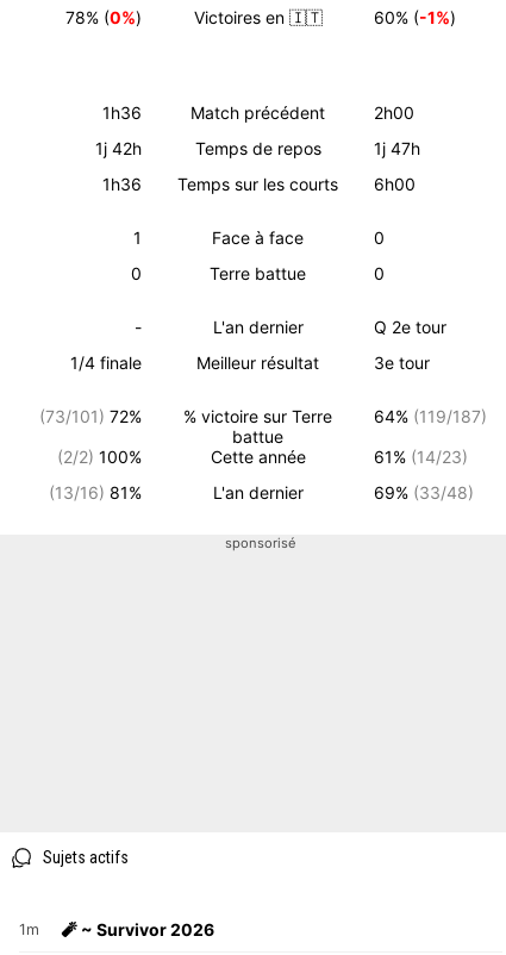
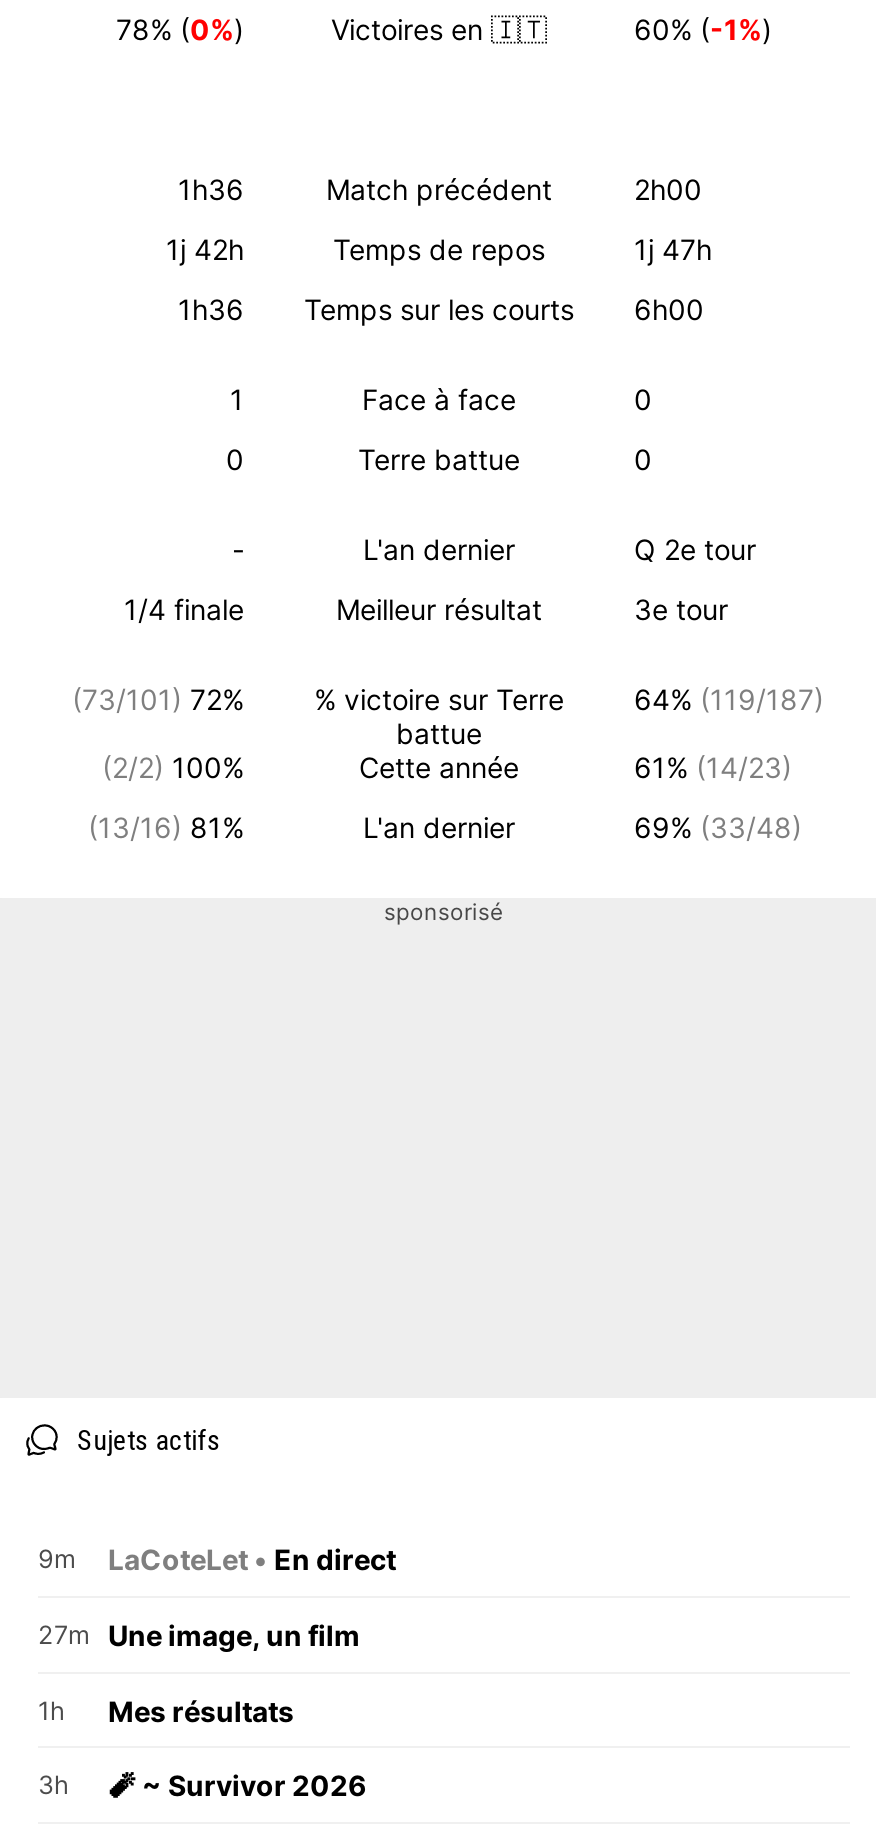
- 1m
+ 9m
+ LaCoteLet • En direct
+ 27m Une image, un film
+ 1h
+ Mes résultats
+ 3h
